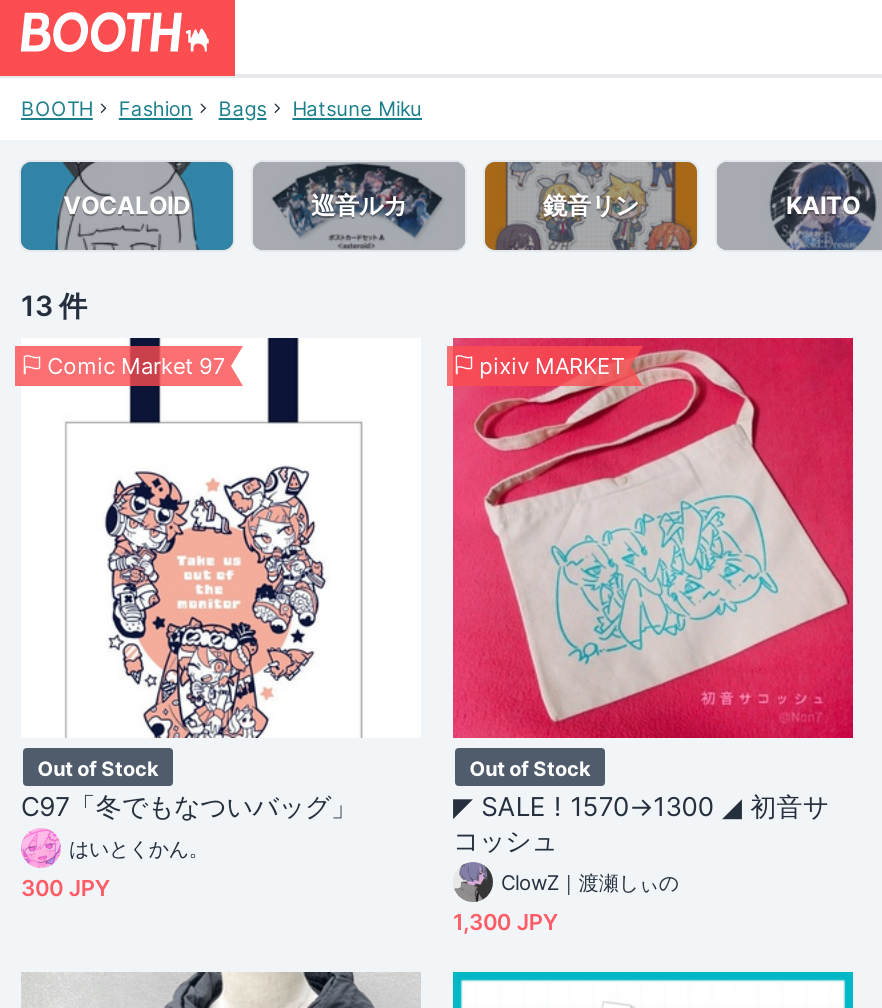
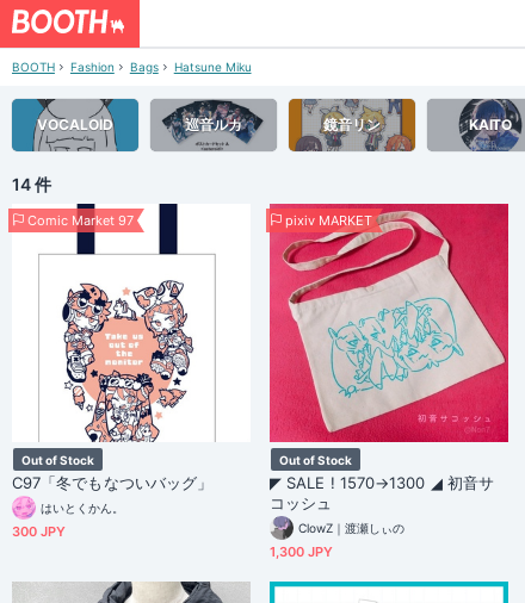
- 13 件
+ 14 件
